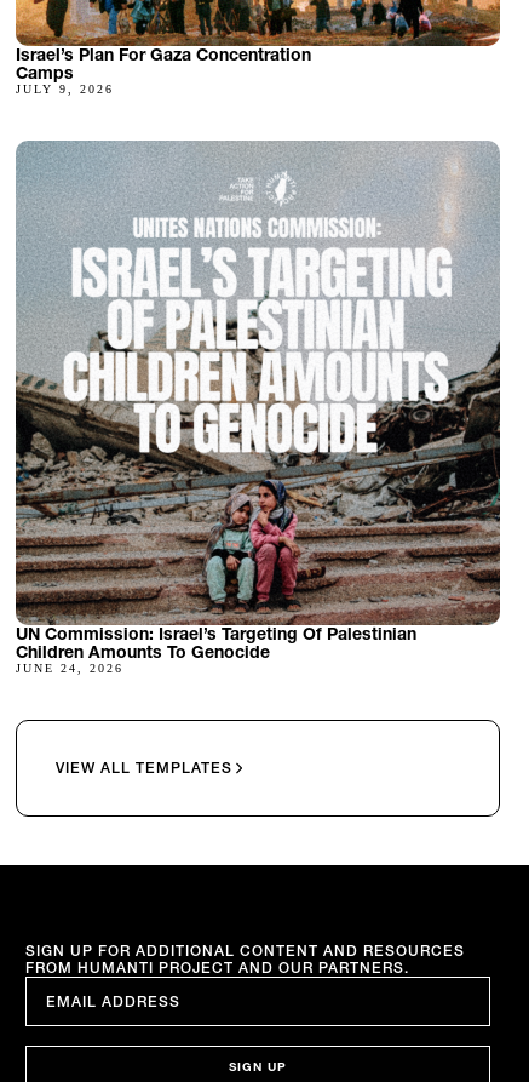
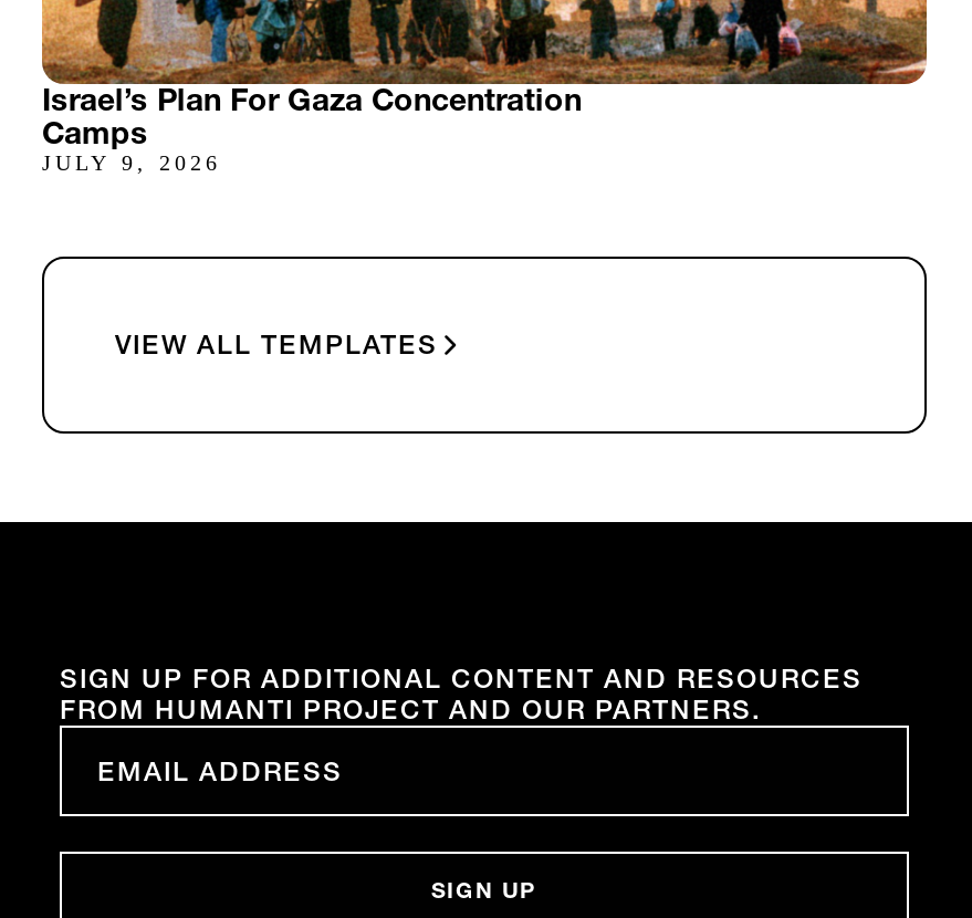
- [image]
- UN Commission: Israel’s Targeting Of Palestinian
- Children Amounts To Genocide
- JUNE 24, 2026
